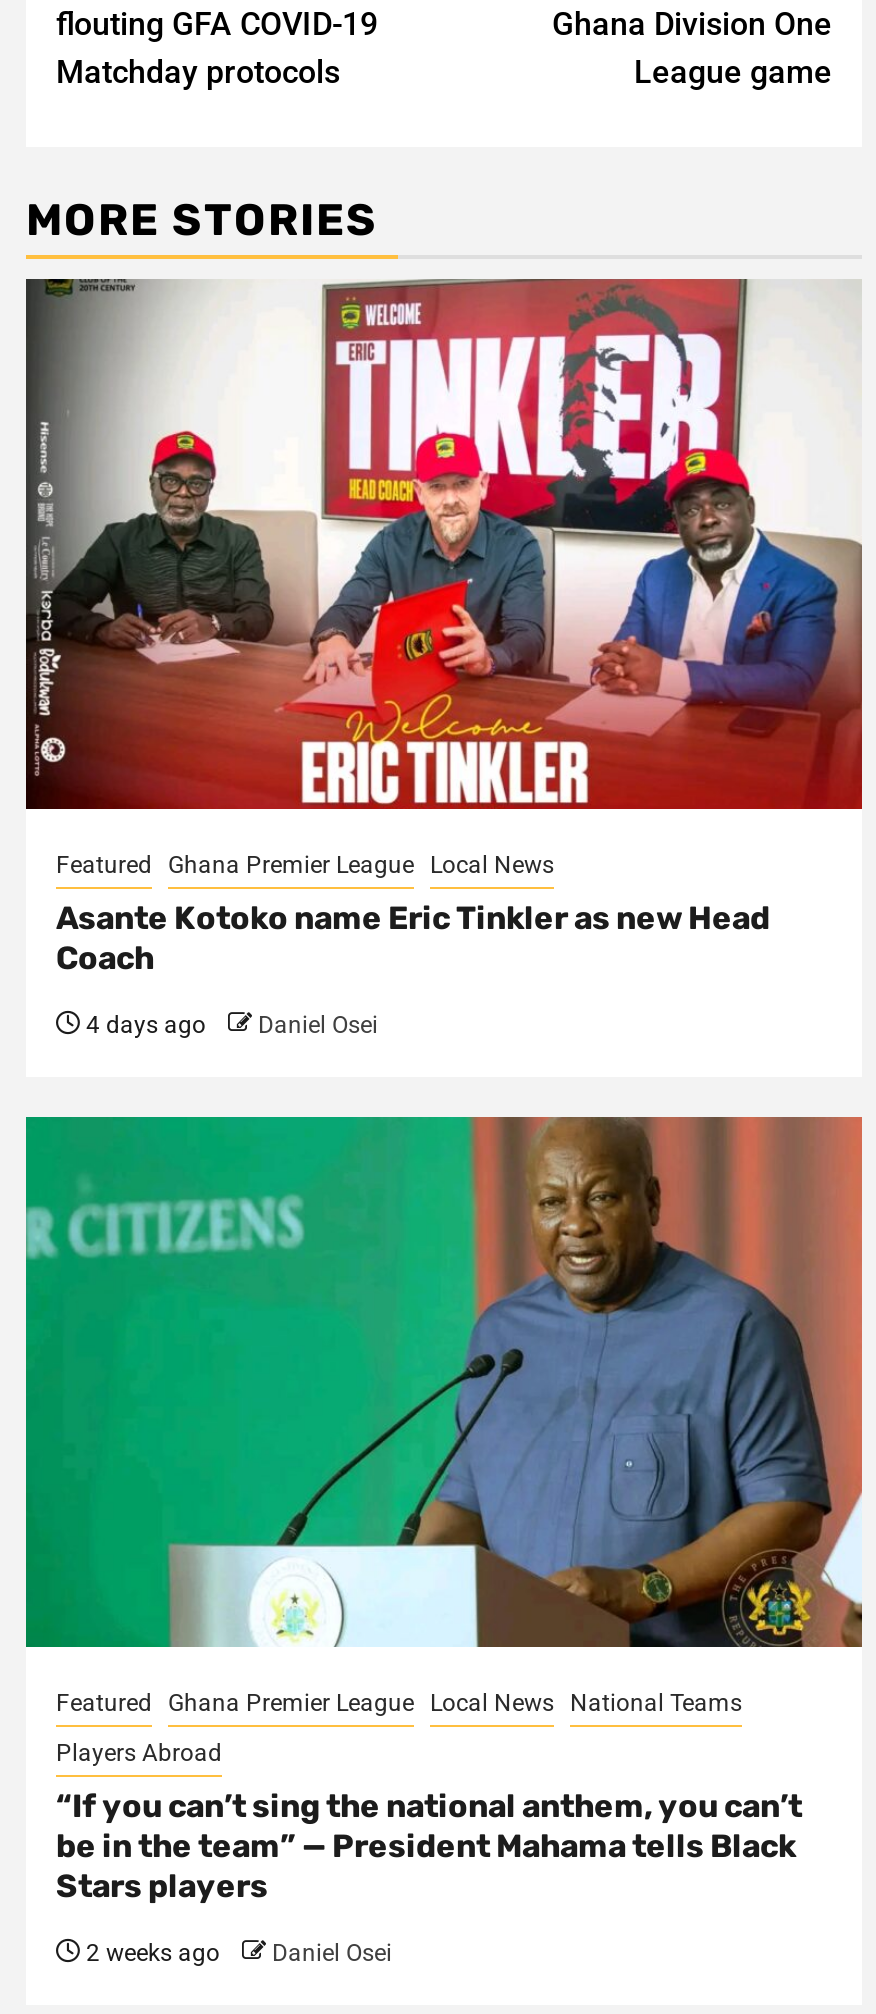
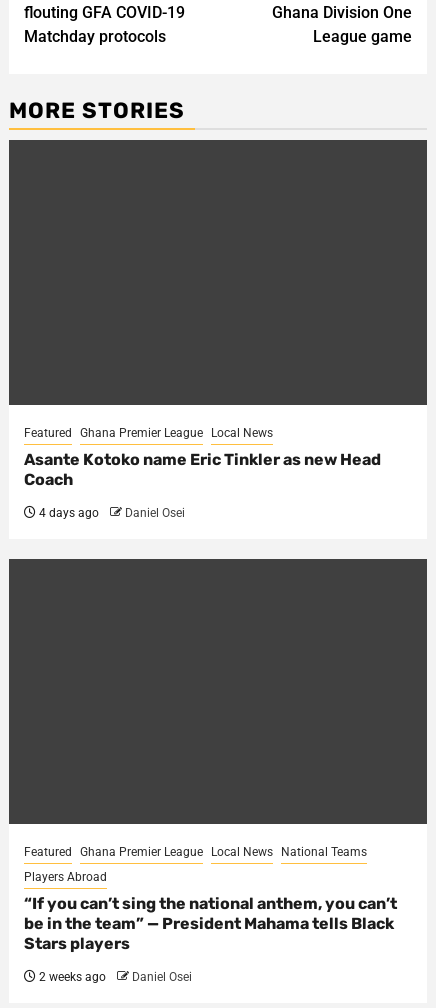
- [image]

- [image]
